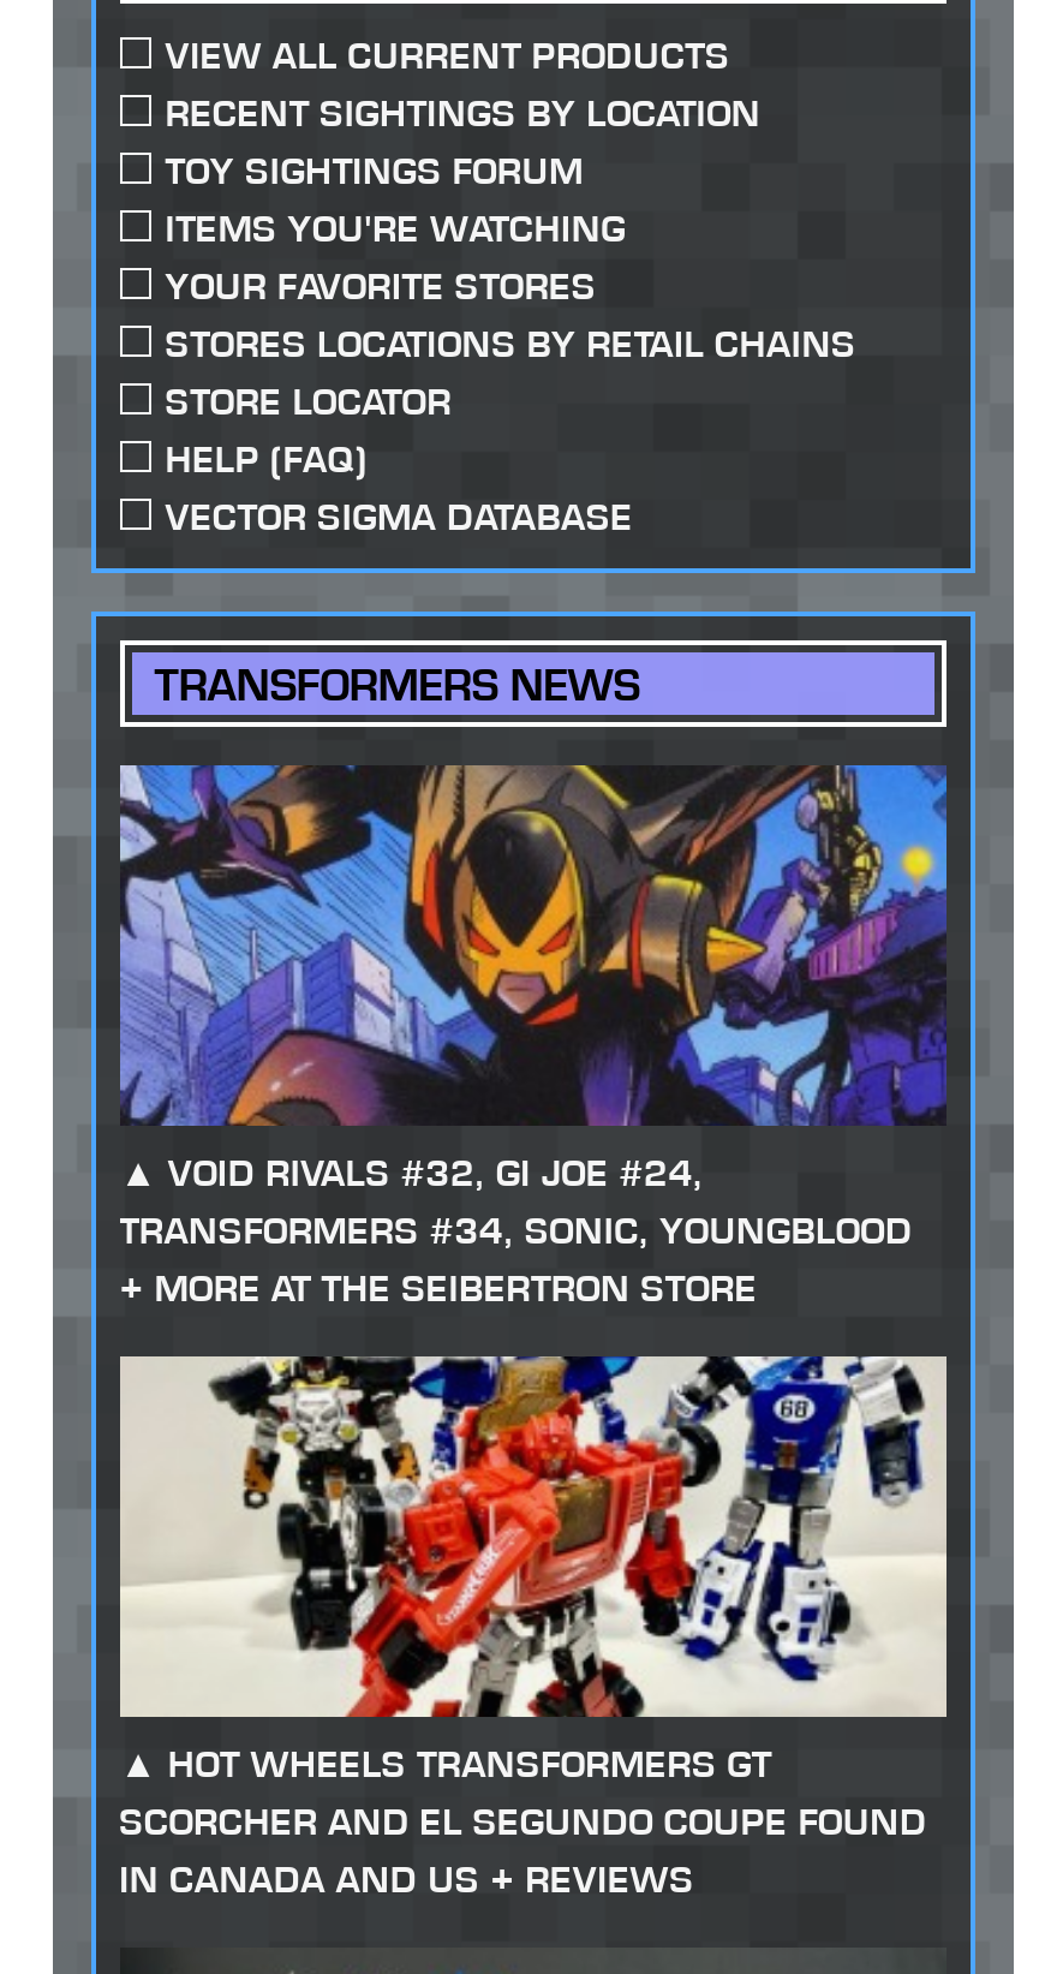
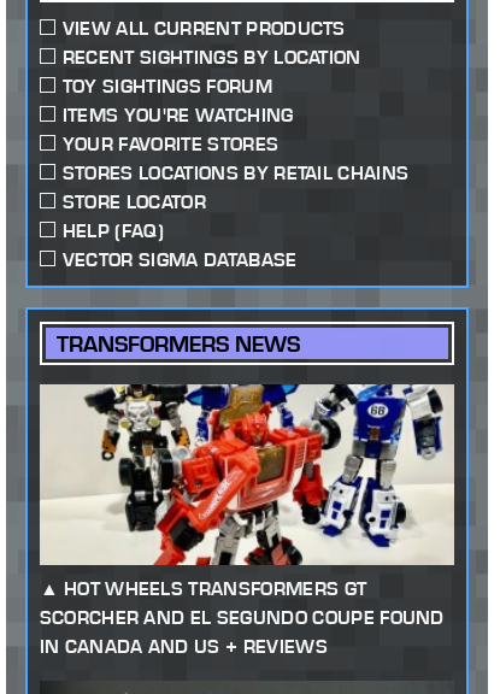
- [image]
- VOID RIVALS #32, GI JOE #24,
- TRANSFORMERS #34, SONIC, YOUNGBLOOD
- + MORE AT THE SEIBERTRON STORE
